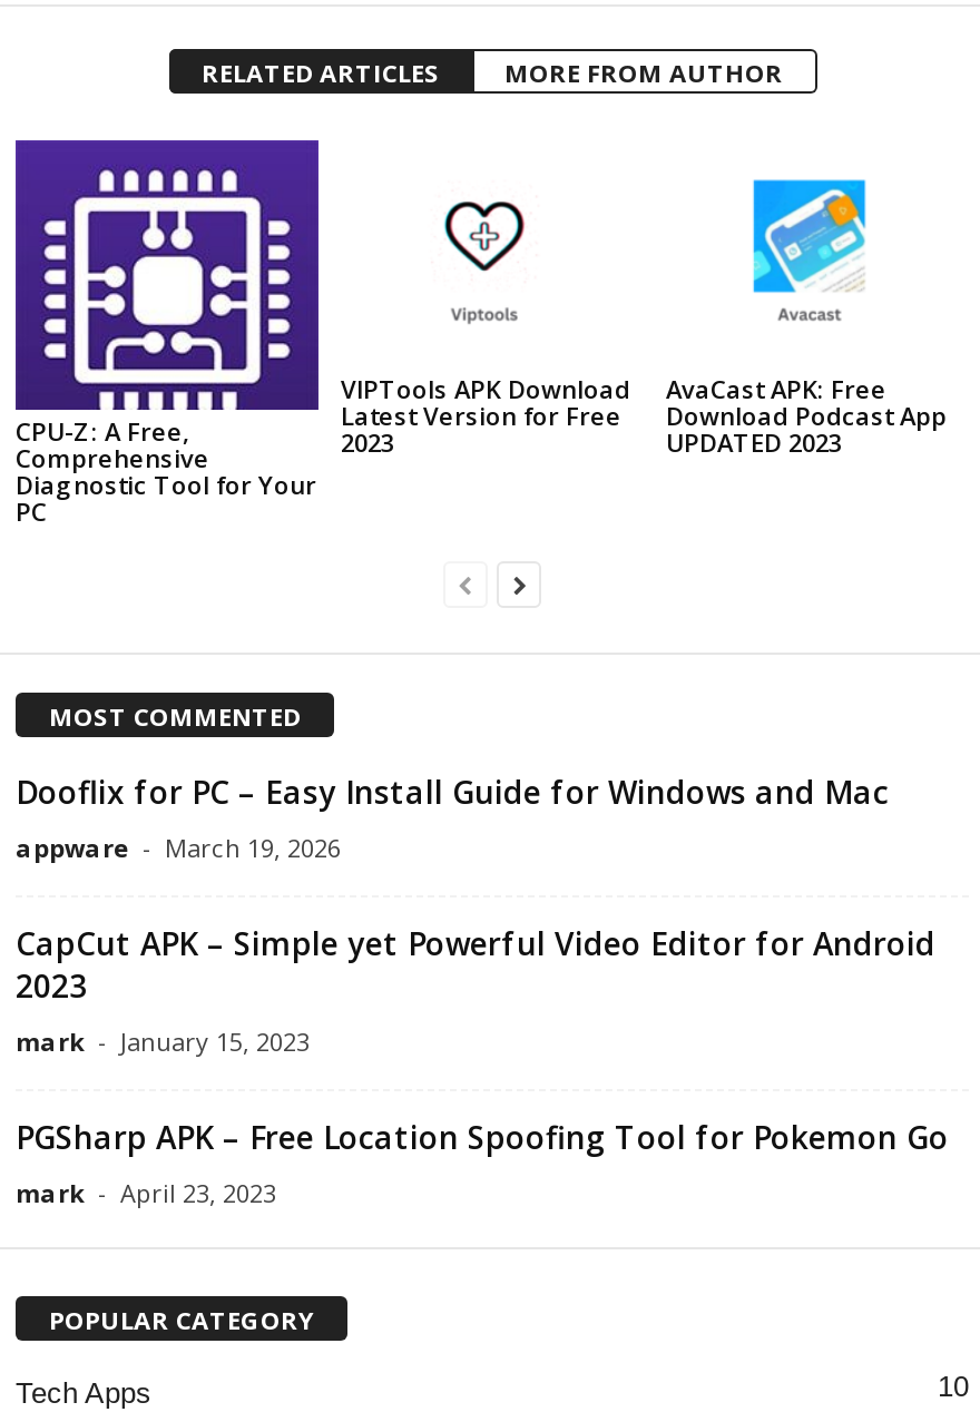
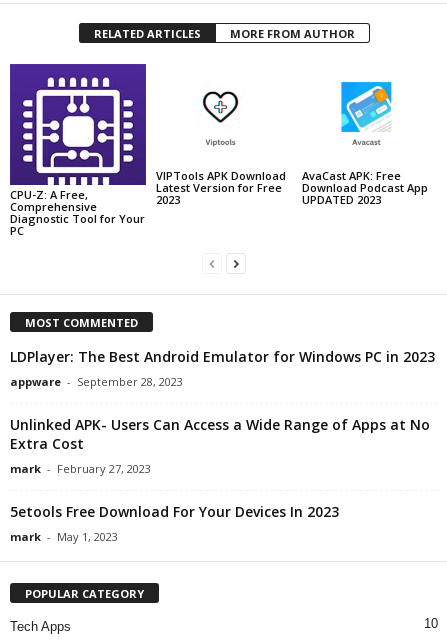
- Dooflix for PC – Easy Install Guide for Windows and Mac
- appware - March 19, 2026
+ LDPlayer: The Best Android Emulator for Windows PC in 2023
+ appware - September 28, 2023

- CapCut APK – Simple yet Powerful Video Editor for Android
- 2023
- mark - January 15, 2023
+ Unlinked APK- Users Can Access a Wide Range of Apps at No
+ Extra Cost
+ mark - February 27, 2023

- PGSharp APK – Free Location Spoofing Tool for Pokemon Go
- mark - April 23, 2023
+ 5etools Free Download For Your Devices In 2023
+ mark - May 1, 2023
